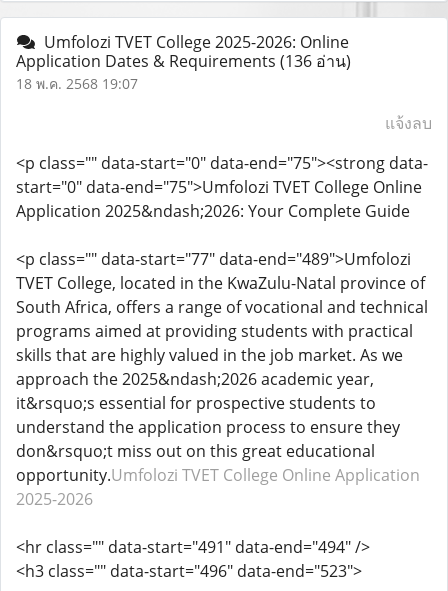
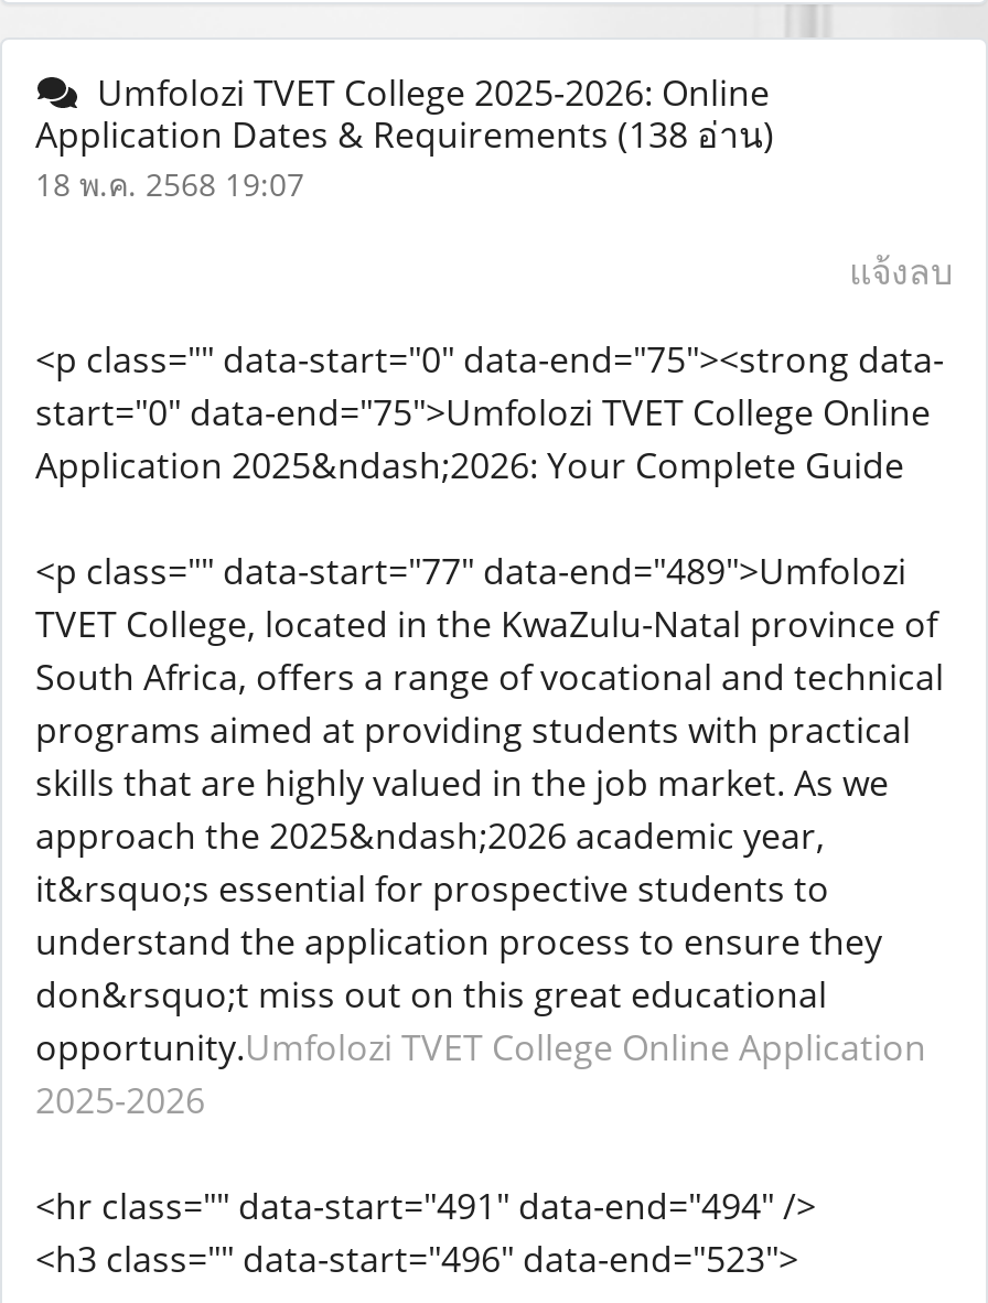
- Application Dates & Requirements (136 อ่าน)
+ Application Dates & Requirements (138 อ่าน)
